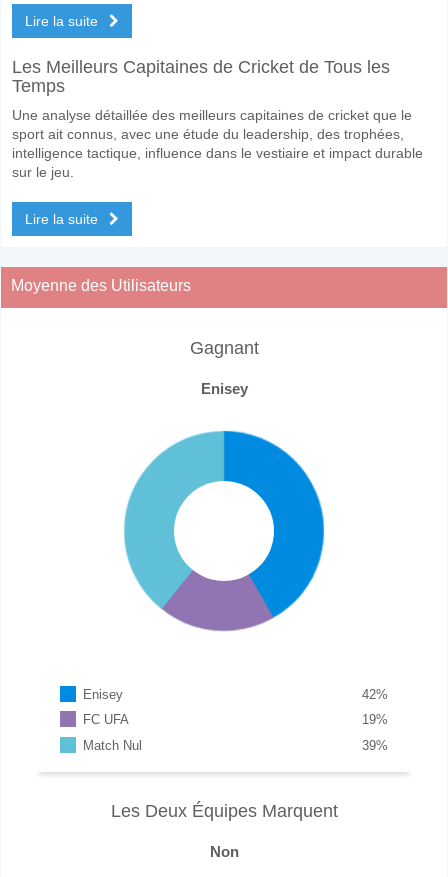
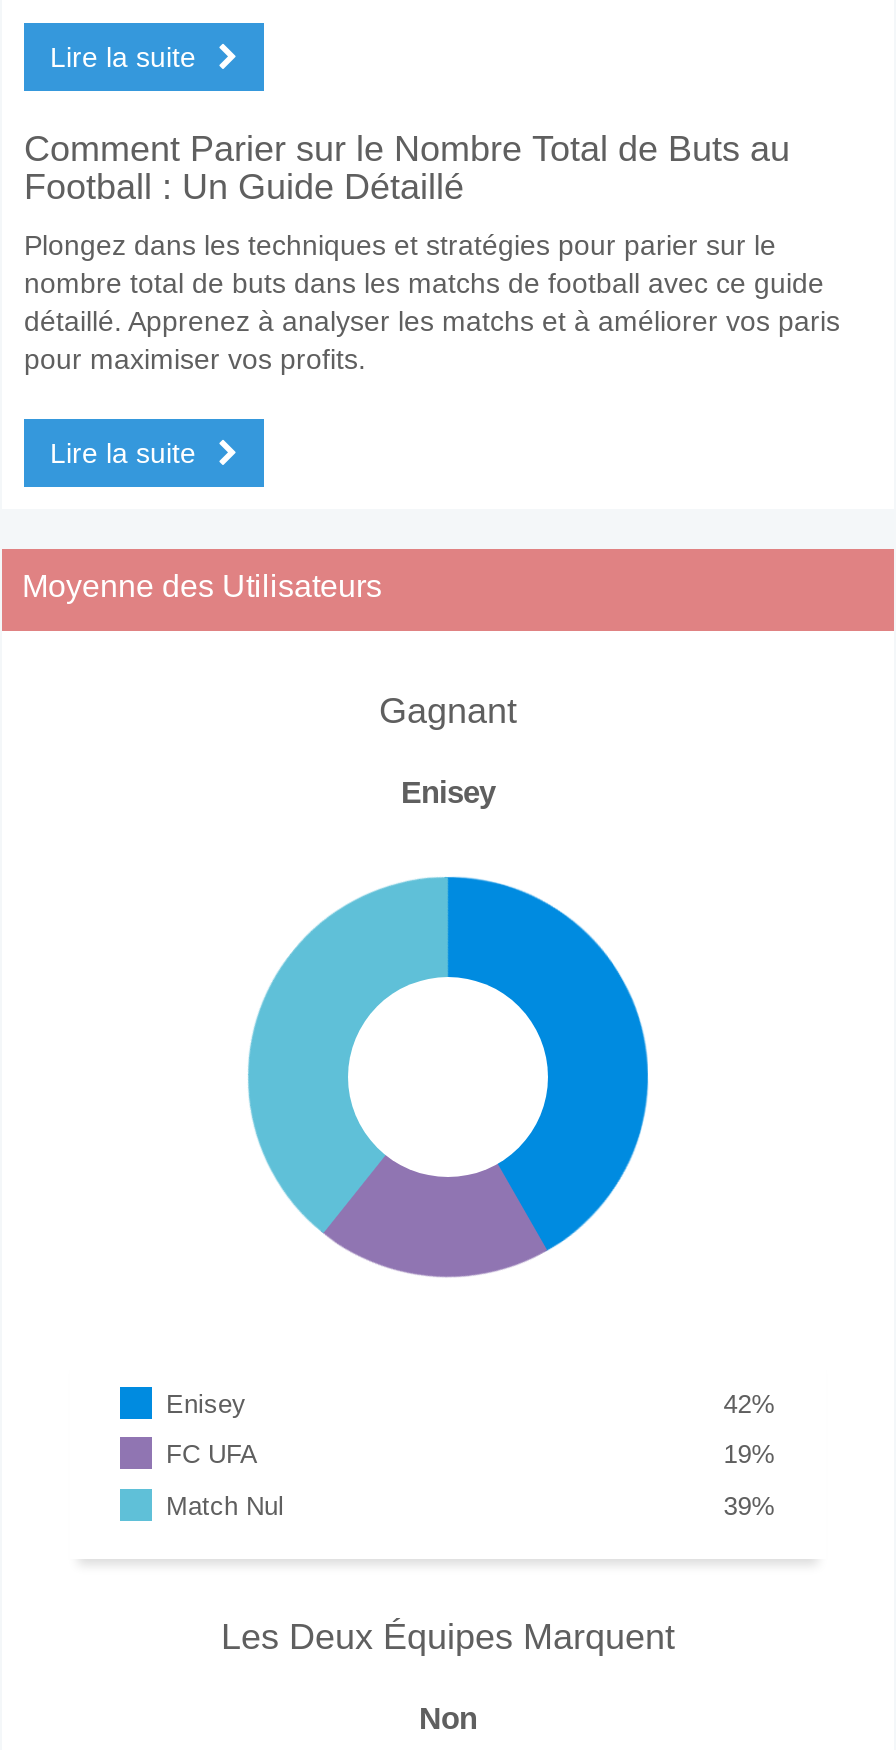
- Les Meilleurs Capitaines de Cricket de Tous les
- Temps
+ Comment Parier sur le Nombre Total de Buts au
+ Football : Un Guide Détaillé

- Une analyse détaillée des meilleurs capitaines de cricket que le
- sport ait connus, avec une étude du leadership, des trophées,
- intelligence tactique, influence dans le vestiaire et impact durable
- sur le jeu.
+ Plongez dans les techniques et stratégies pour parier sur le
+ nombre total de buts dans les matchs de football avec ce guide
+ détaillé. Apprenez à analyser les matchs et à améliorer vos paris
+ pour maximiser vos profits.
